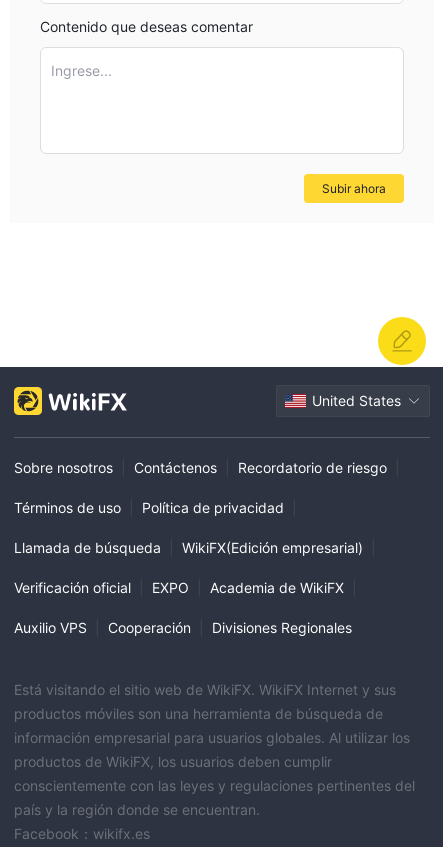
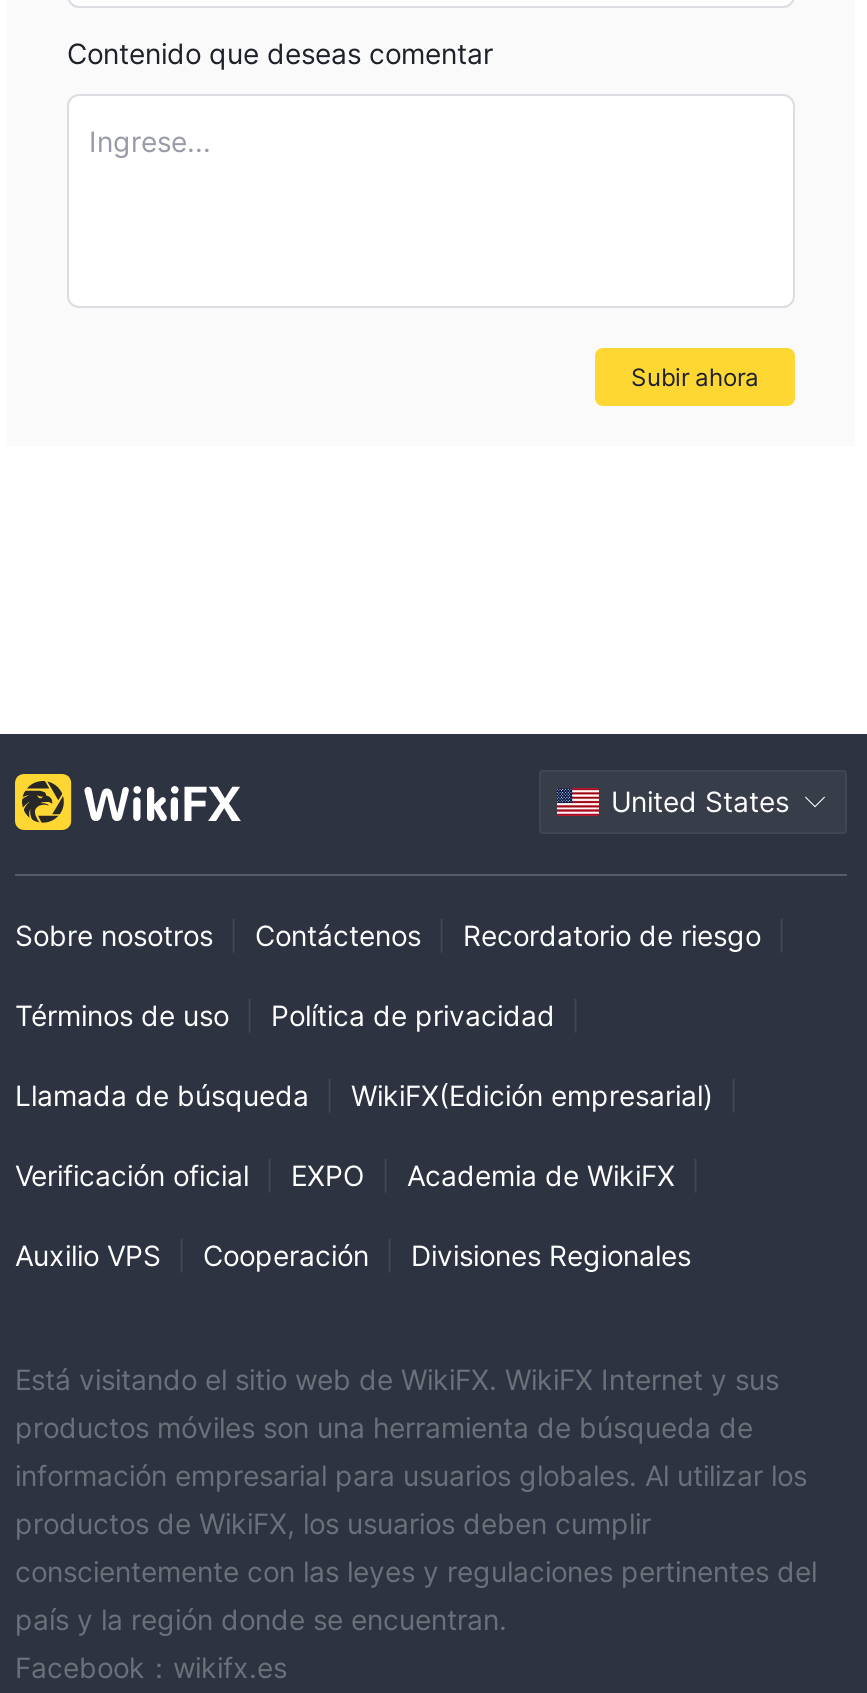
- [image]
